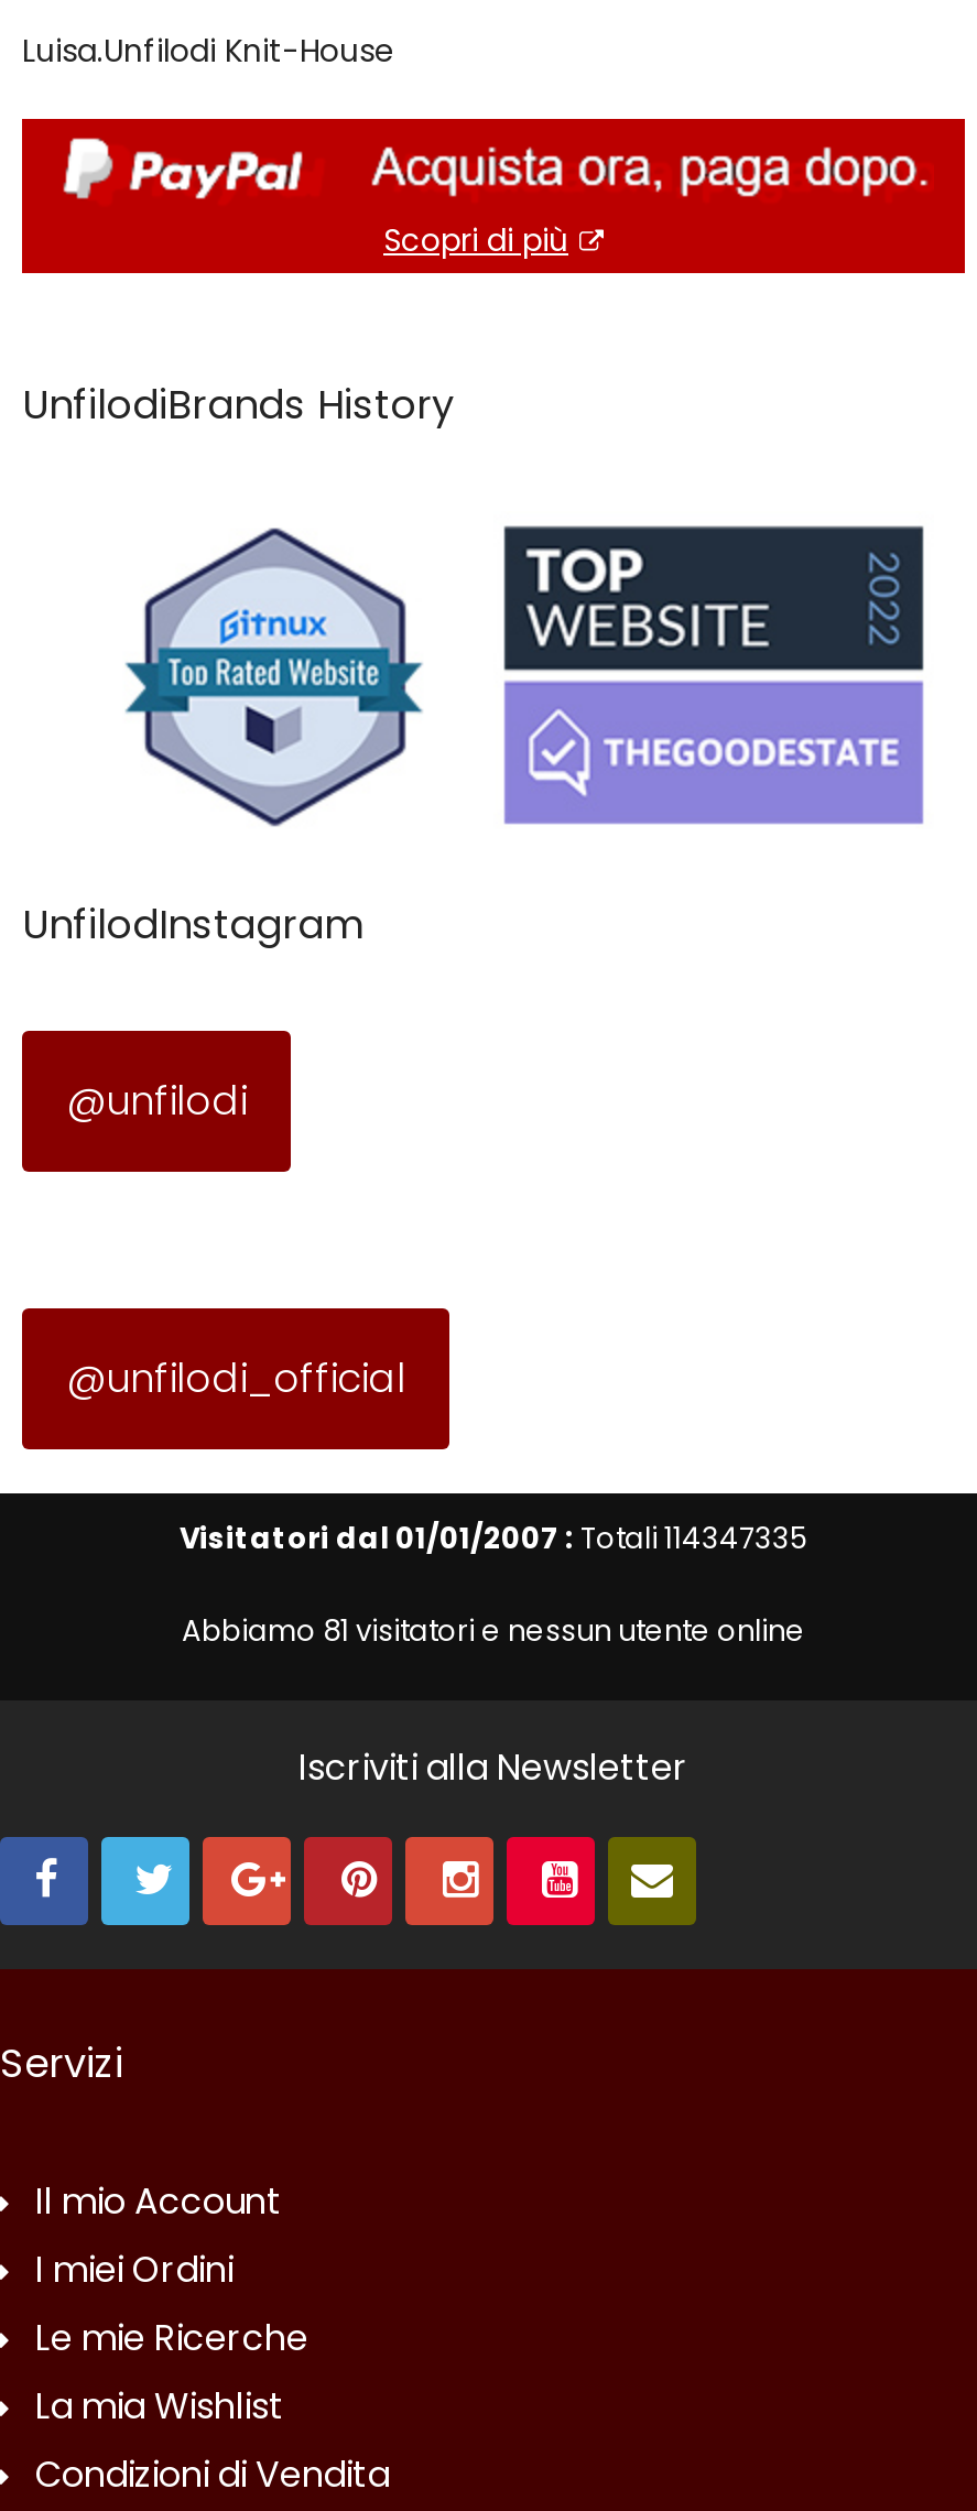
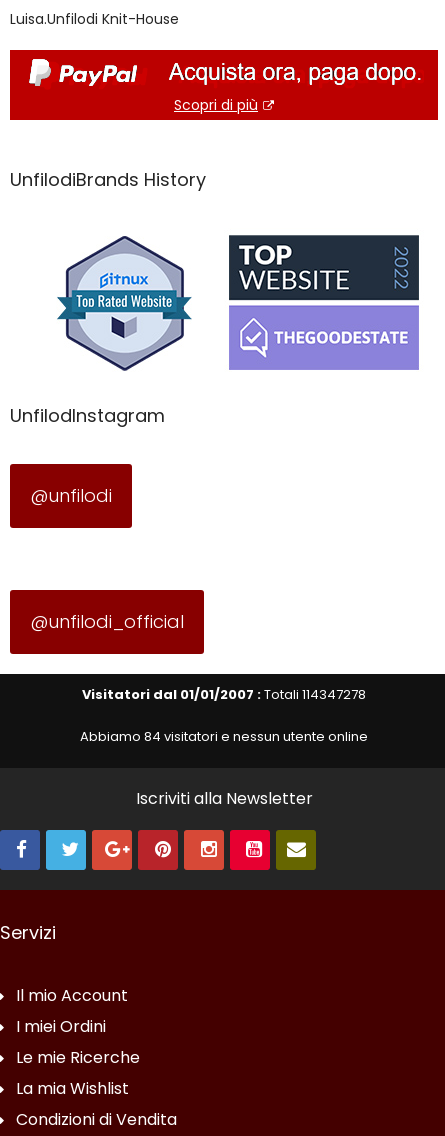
- Visitatori dal 01/01/2007 : Totali 114347335
+ Visitatori dal 01/01/2007 : Totali 114347278

- Abbiamo 81 visitatori e nessun utente online
+ Abbiamo 84 visitatori e nessun utente online
